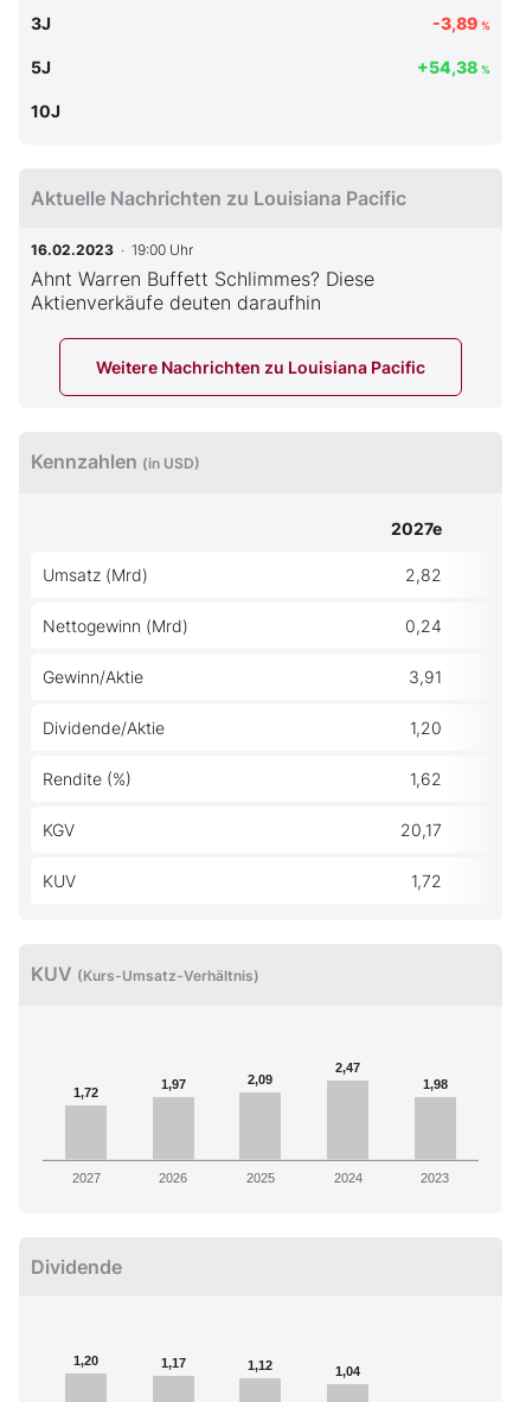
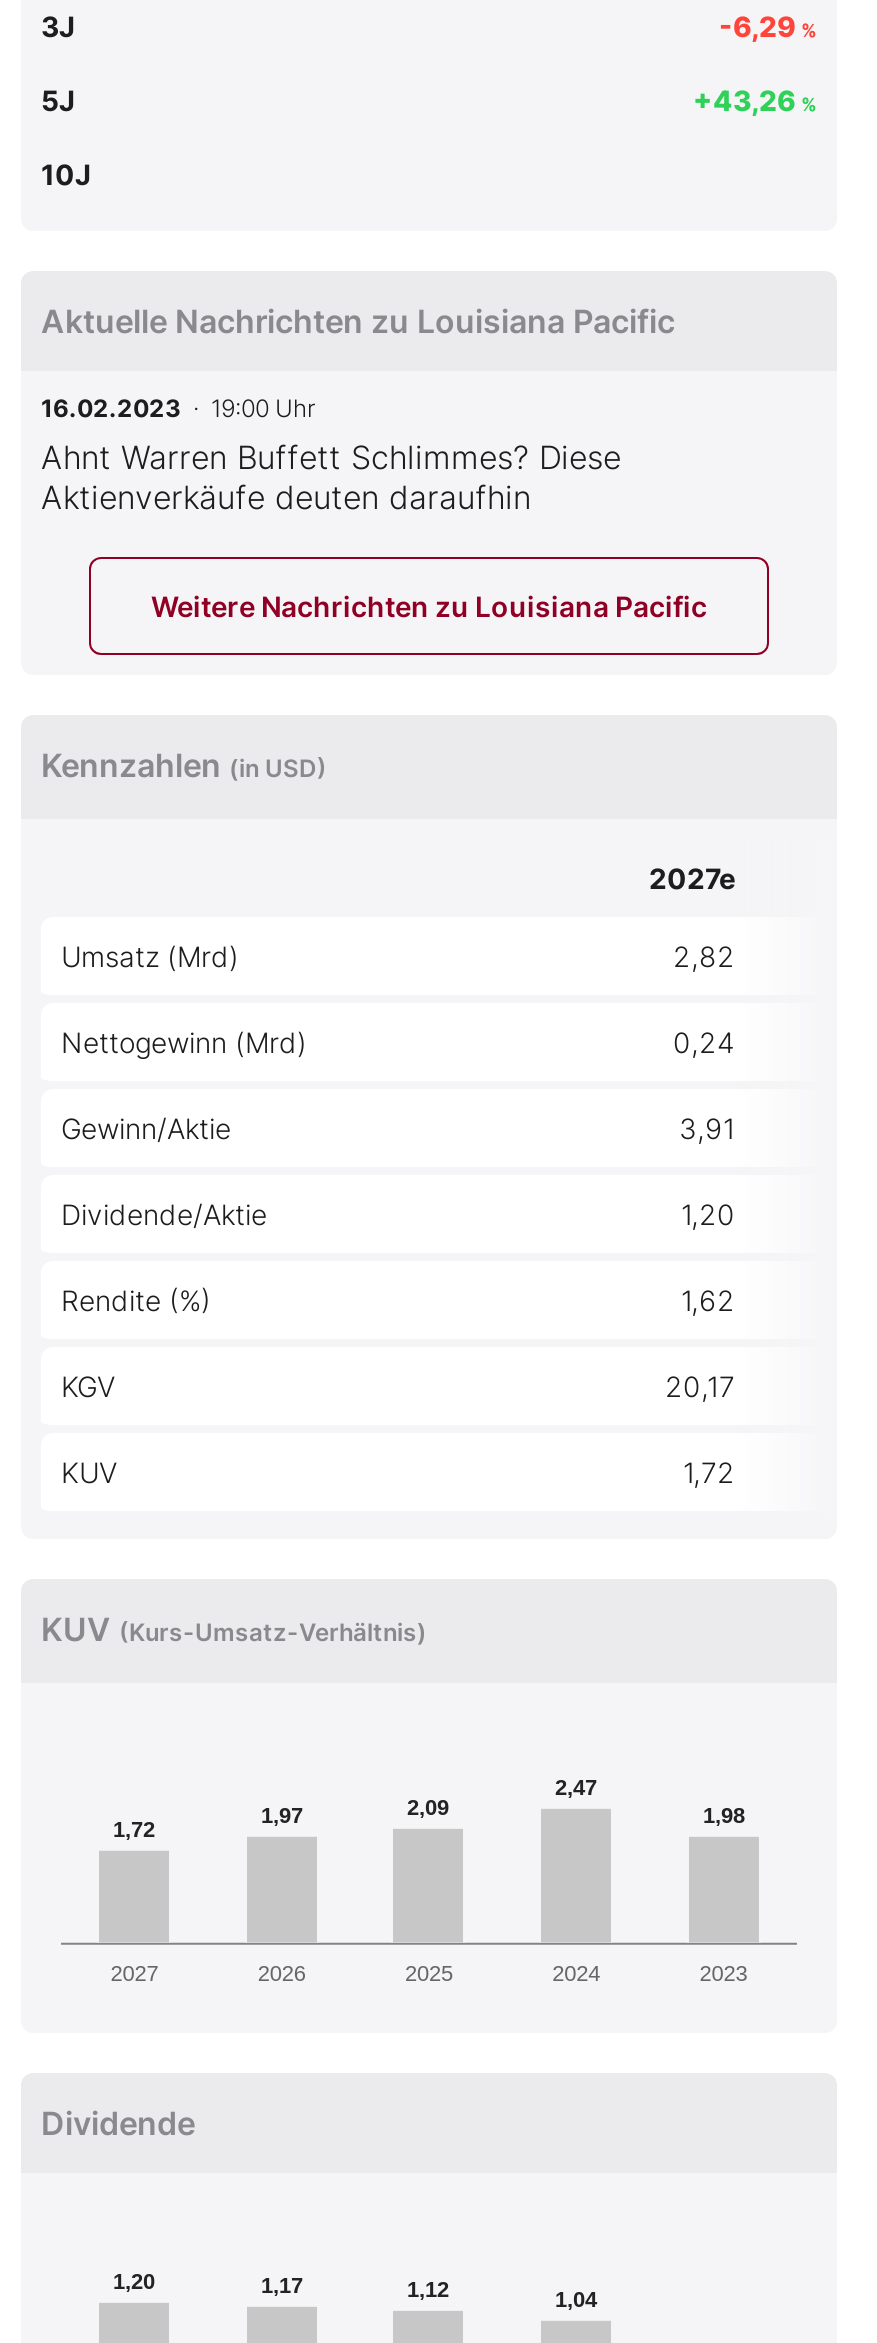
- -3,89%
+ -6,29%

- +54,38%
+ +43,26%
